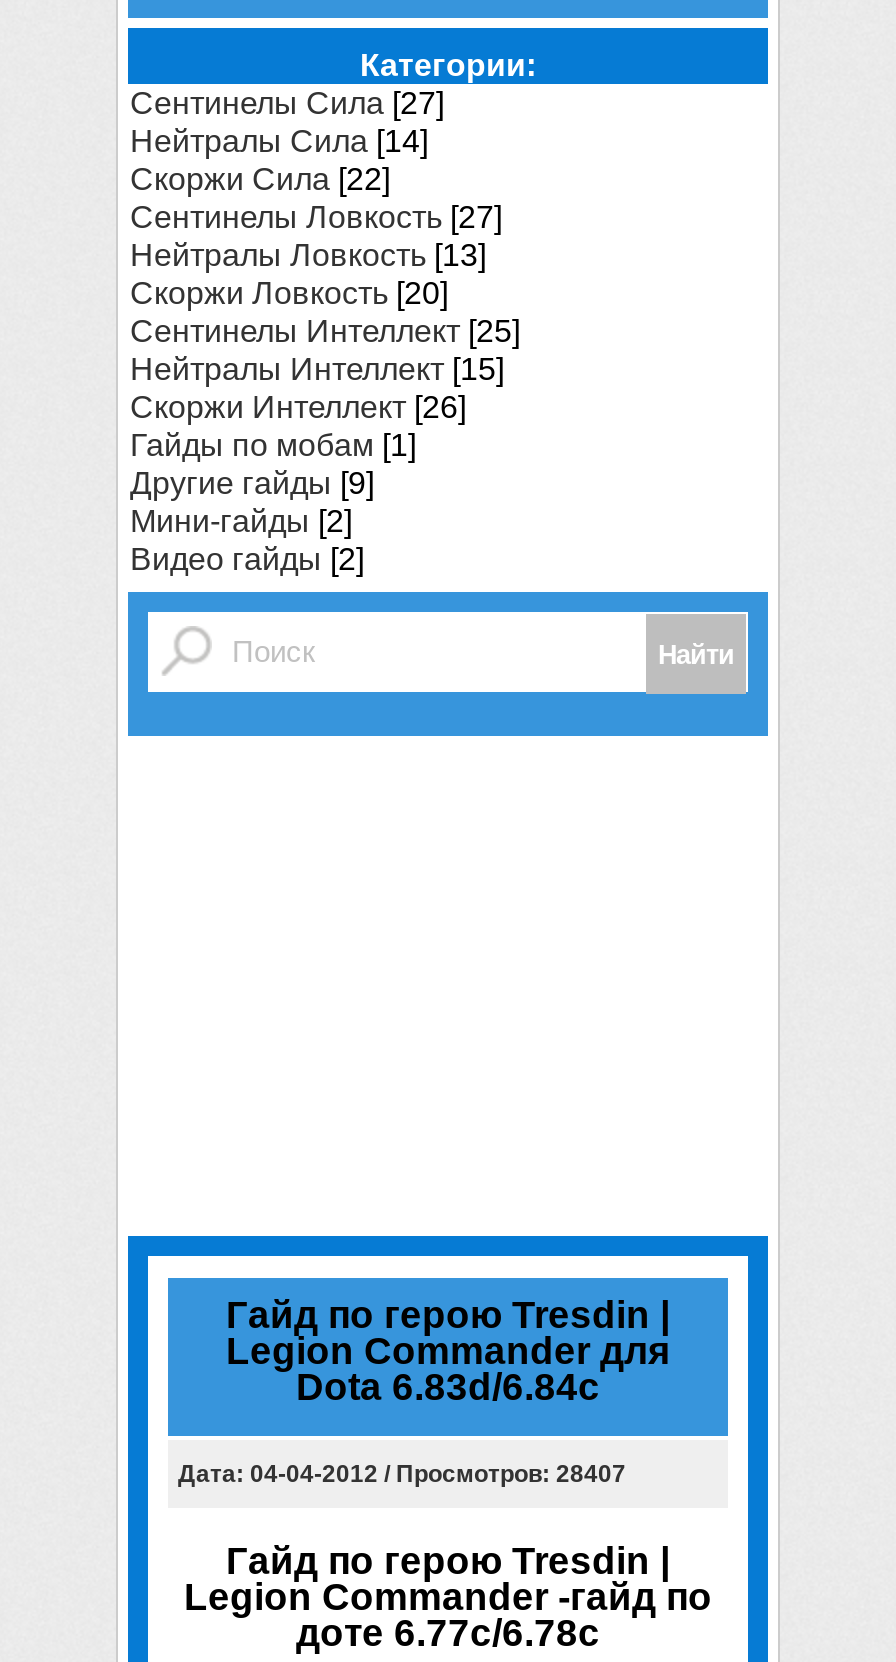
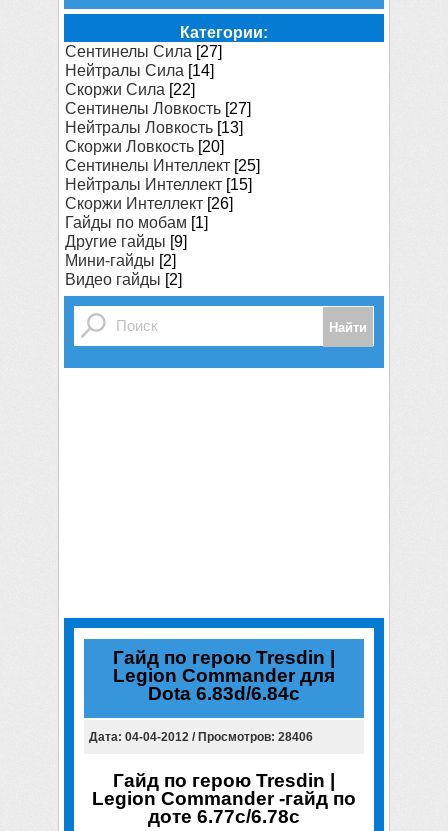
- Дата: 04-04-2012 / Просмотров: 28407
+ Дата: 04-04-2012 / Просмотров: 28406
